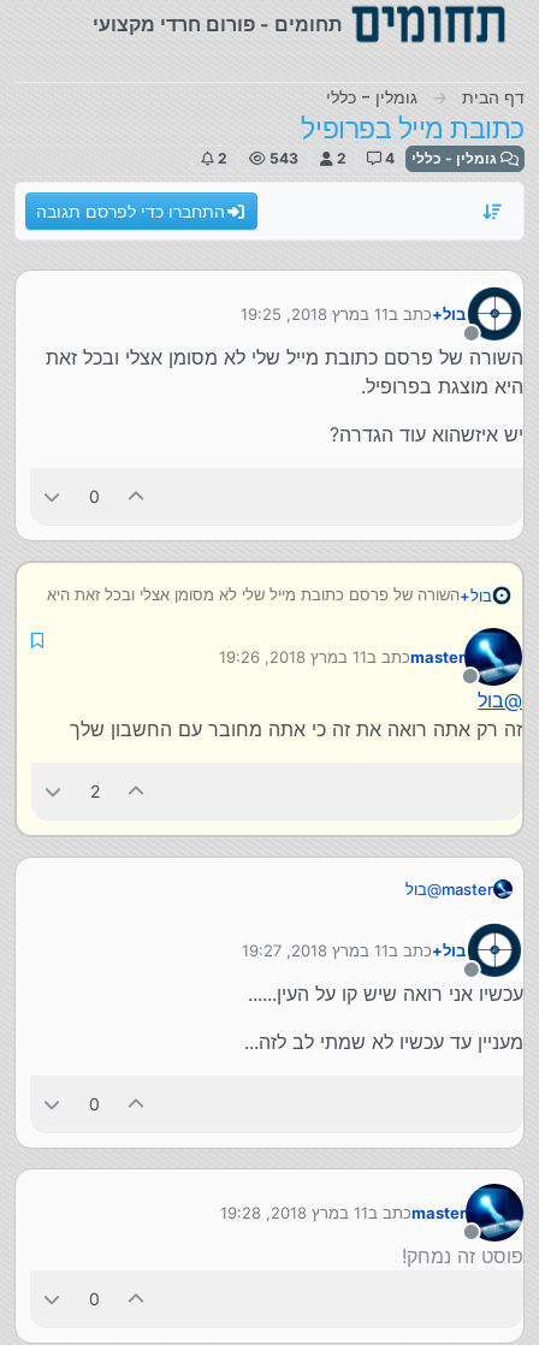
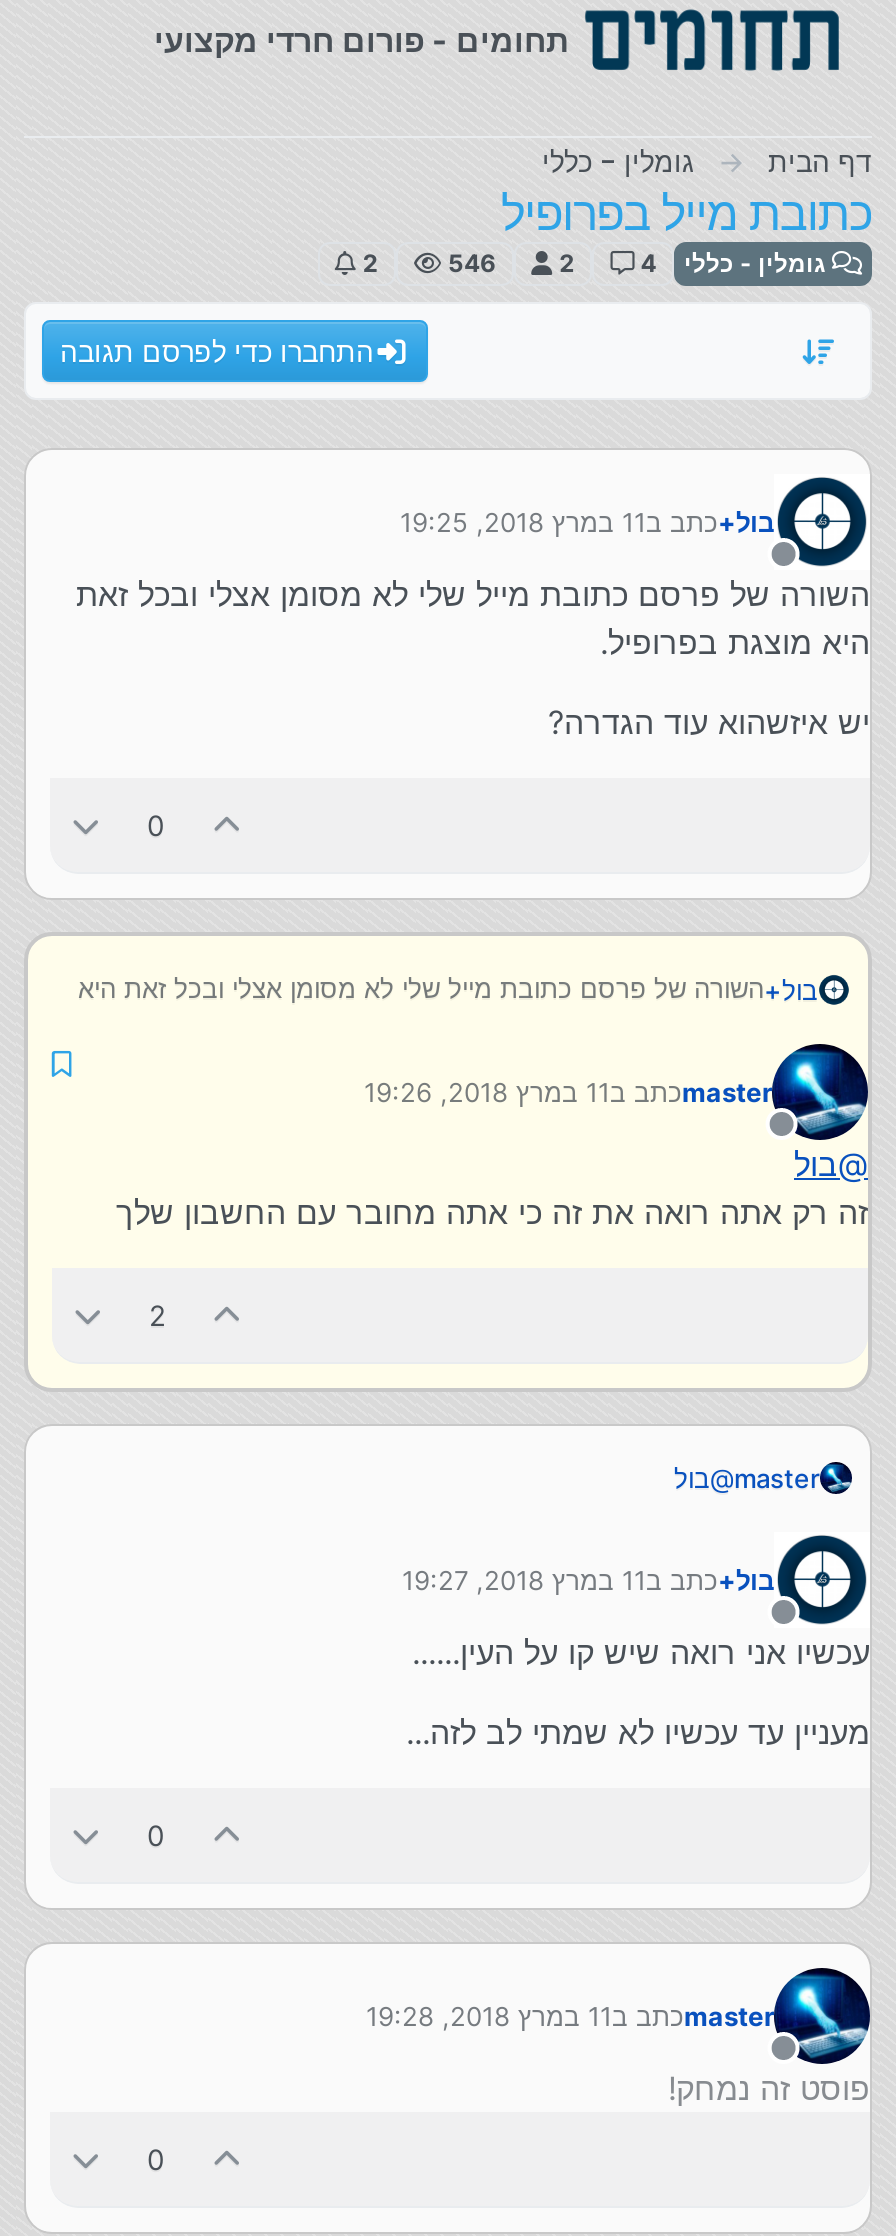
- 543
+ 546
